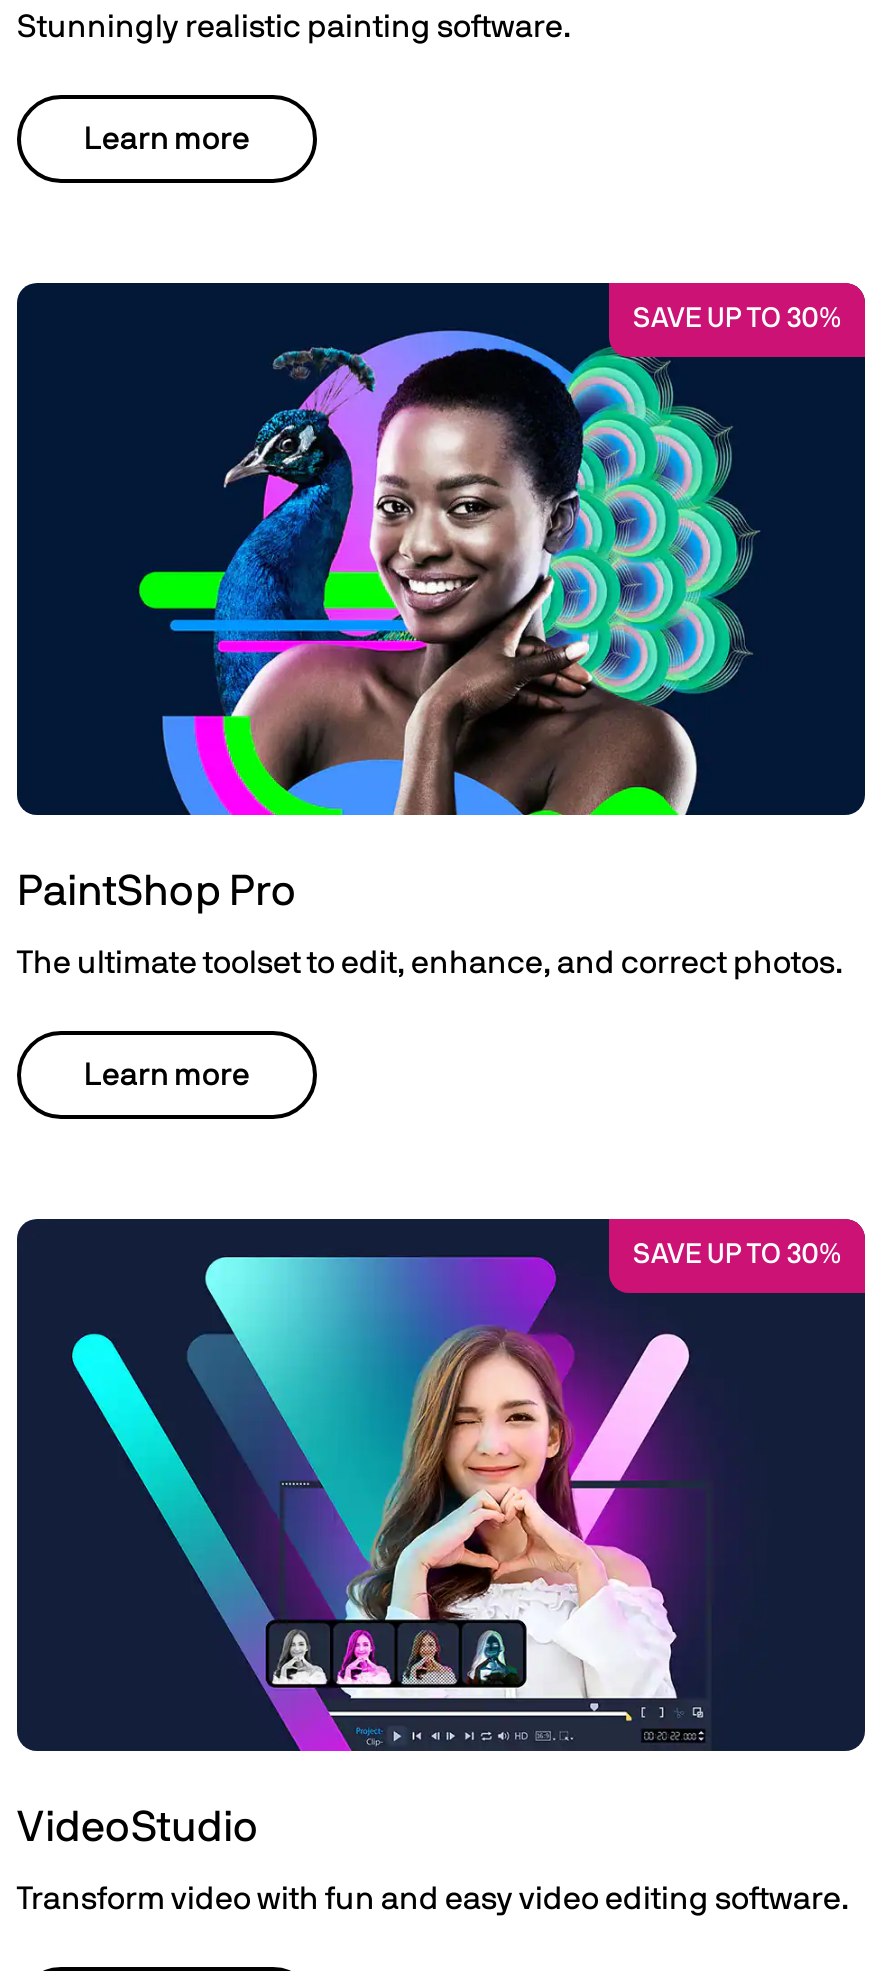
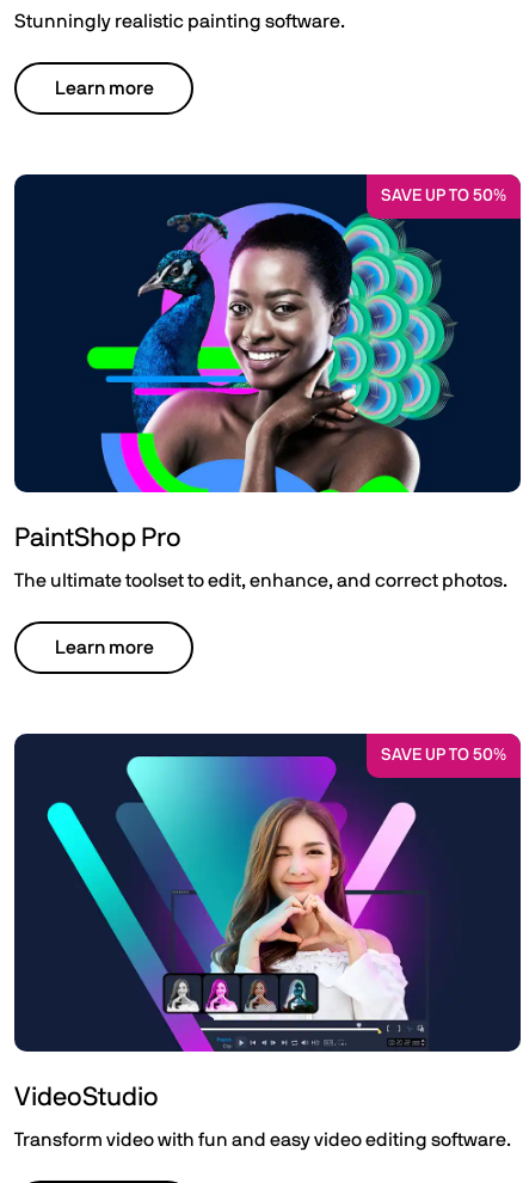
- SAVE UP TO 30%
+ SAVE UP TO 50%

- SAVE UP TO 30%
+ SAVE UP TO 50%
